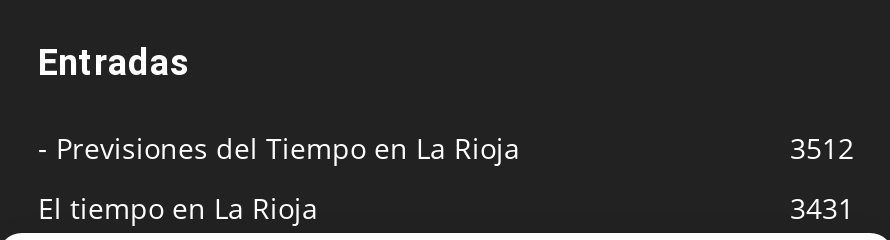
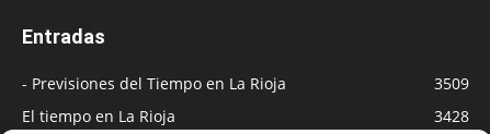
- 3512
+ 3509

- 3431
+ 3428
